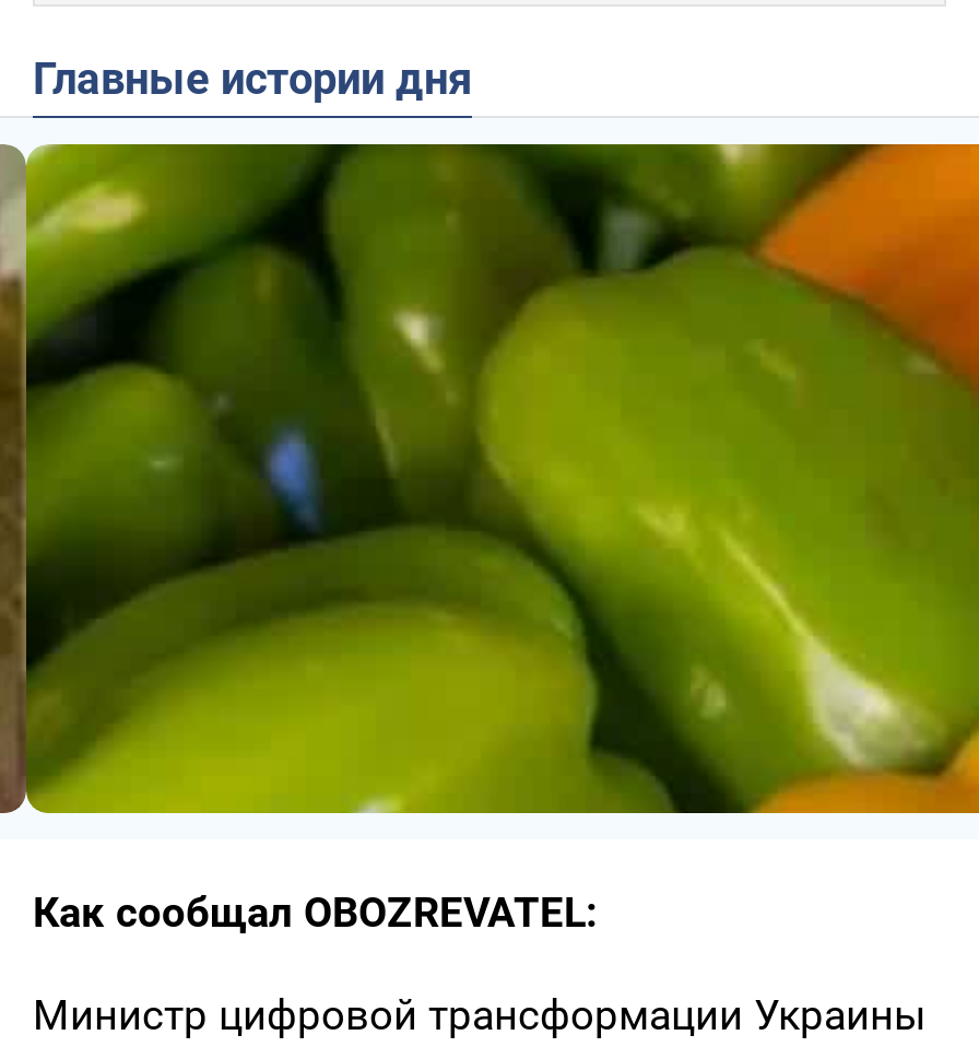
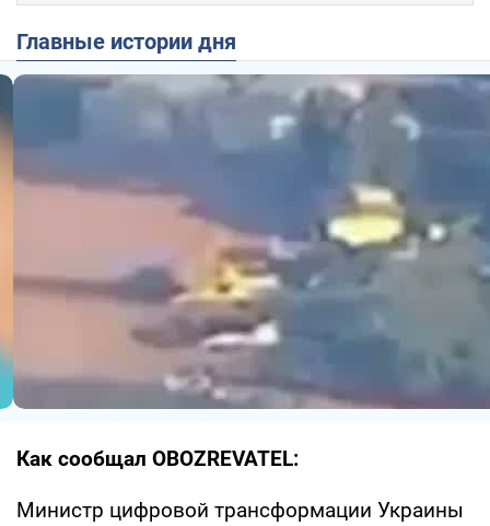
- [image]
+ [image]
